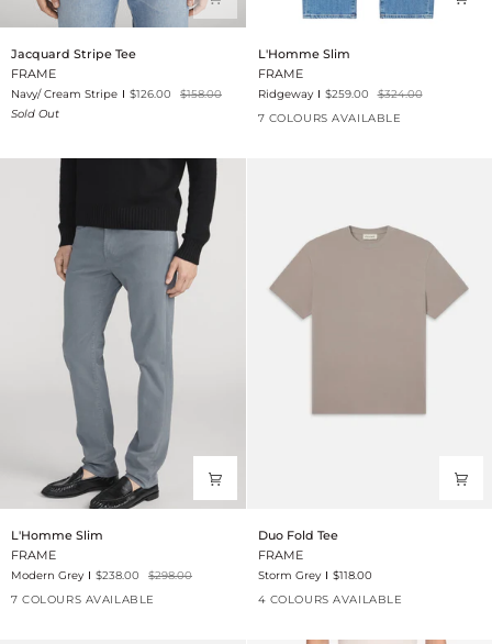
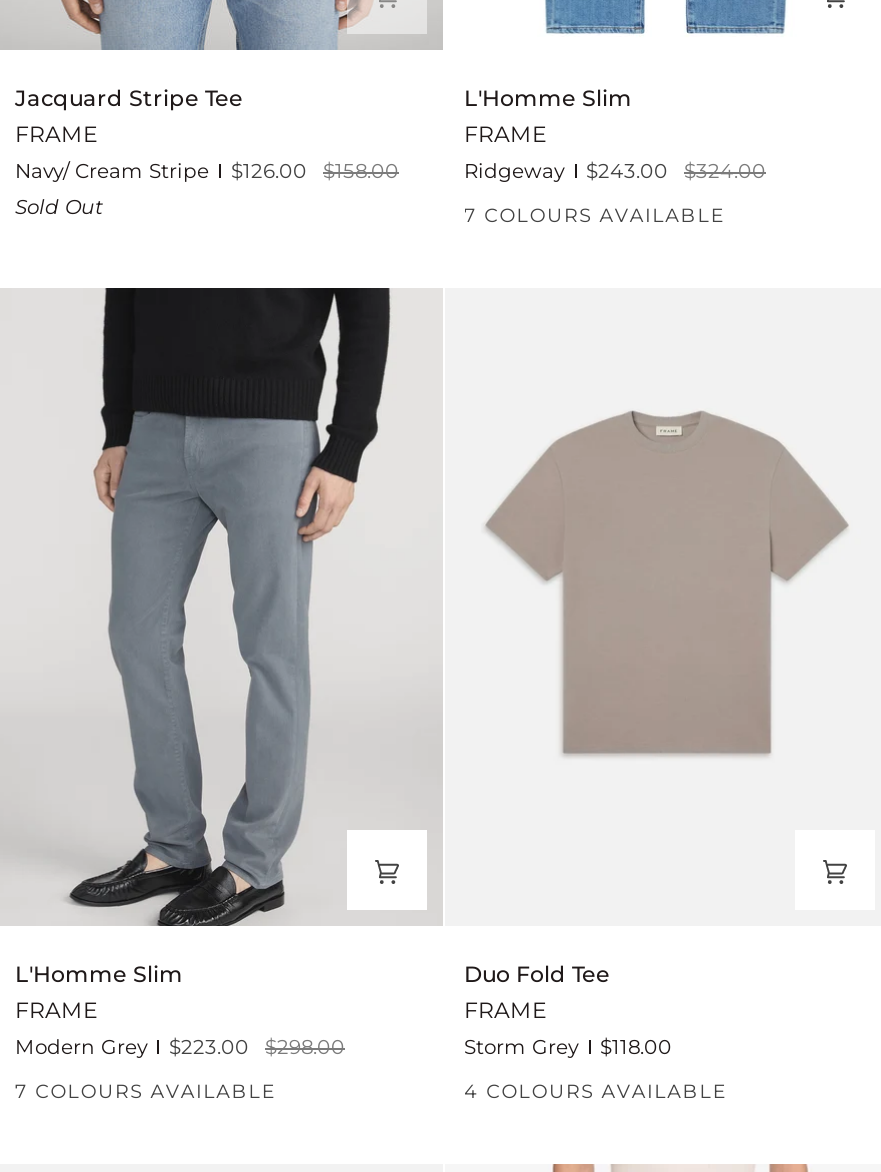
- $259.00
+ $243.00

- Modern Grey $238.00 $298.00
+ Modern Grey $223.00 $298.00
